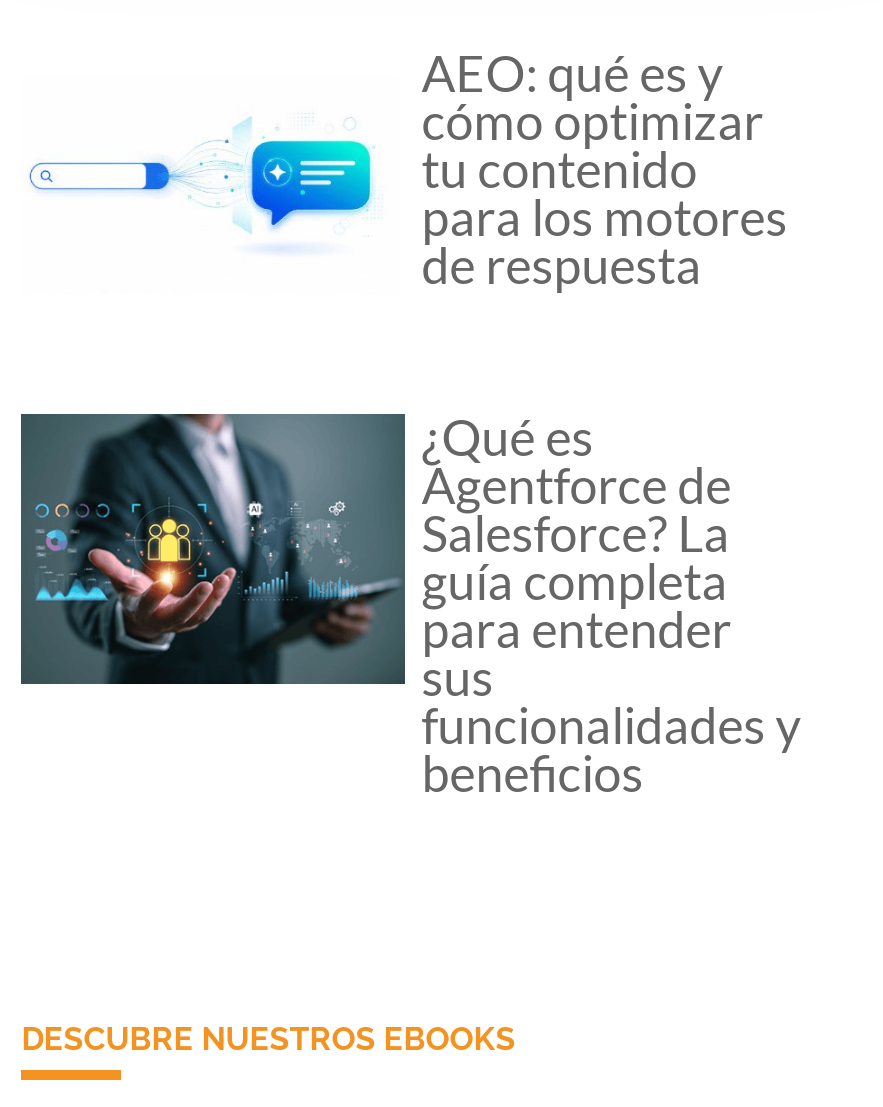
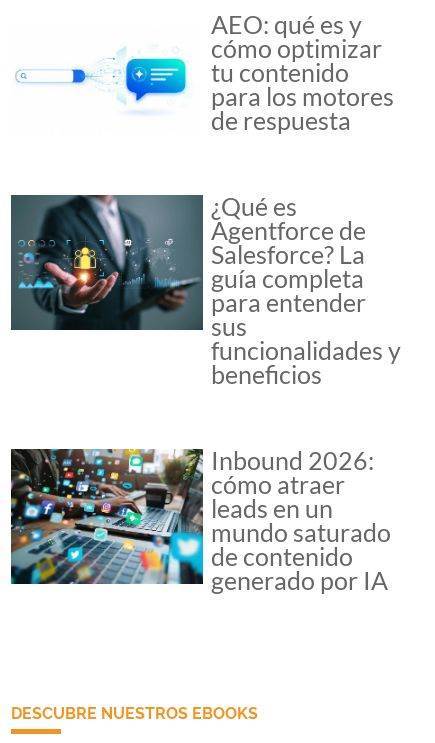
+ [image]
+ Inbound 2026:
+ cómo atraer
+ leads en un
+ mundo saturado
+ de contenido
+ generado por IA
